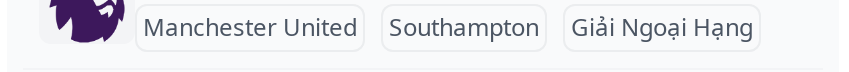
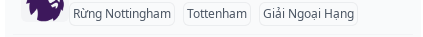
- Manchester United
- Southampton
+ Rừng Nottingham
+ Tottenham
